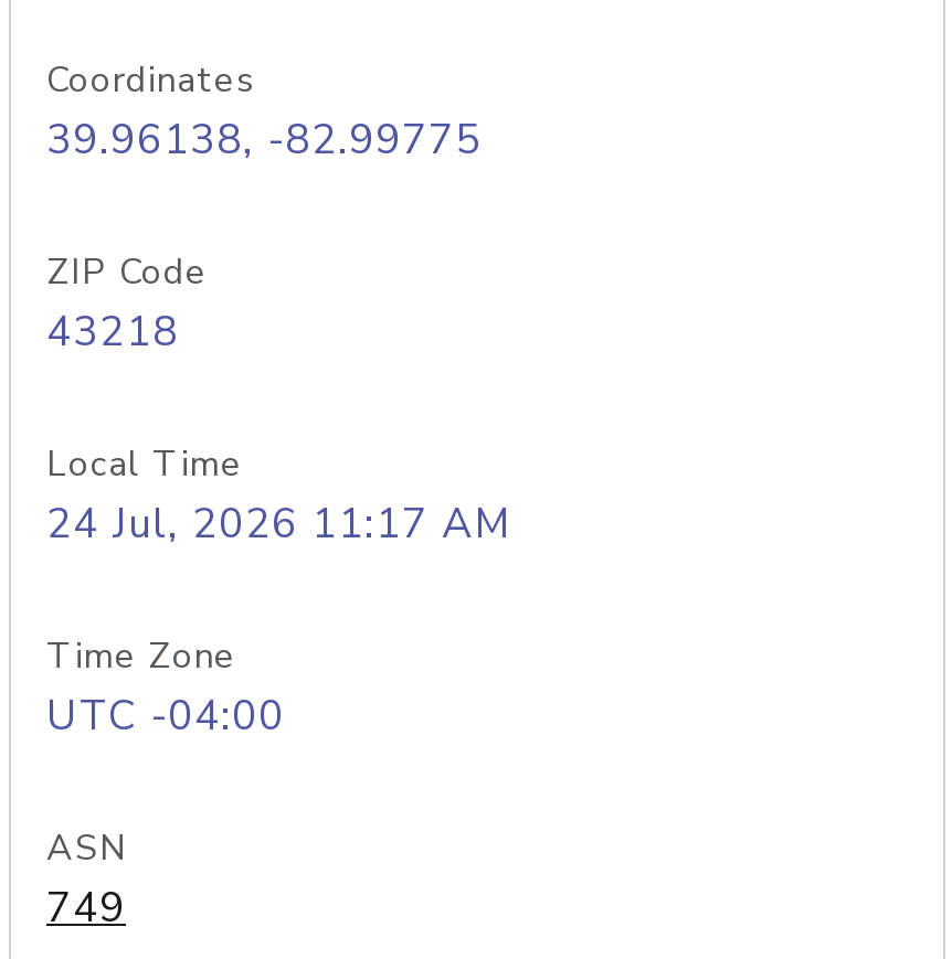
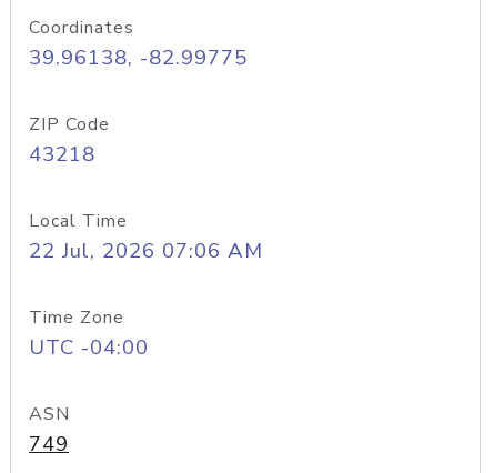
- 24 Jul, 2026 11:17 AM
+ 22 Jul, 2026 07:06 AM
